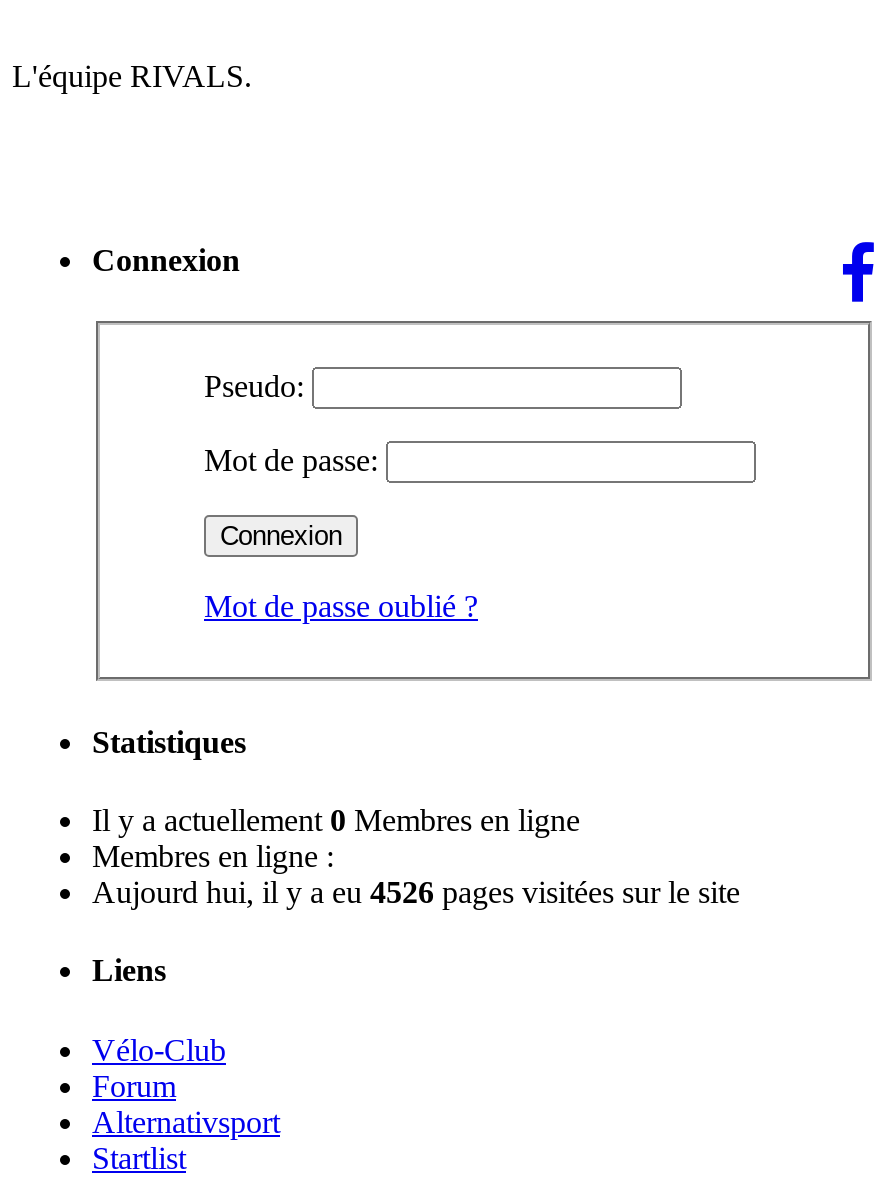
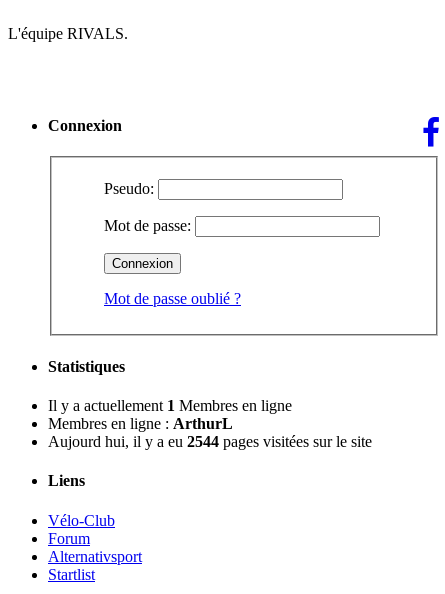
- Il y a actuellement 0 Membres en ligne
- Membres en ligne :
- Aujourd hui, il y a eu 4526 pages visitées sur le site
+ Il y a actuellement 1 Membres en ligne
+ Membres en ligne : ArthurL
+ Aujourd hui, il y a eu 2544 pages visitées sur le site
